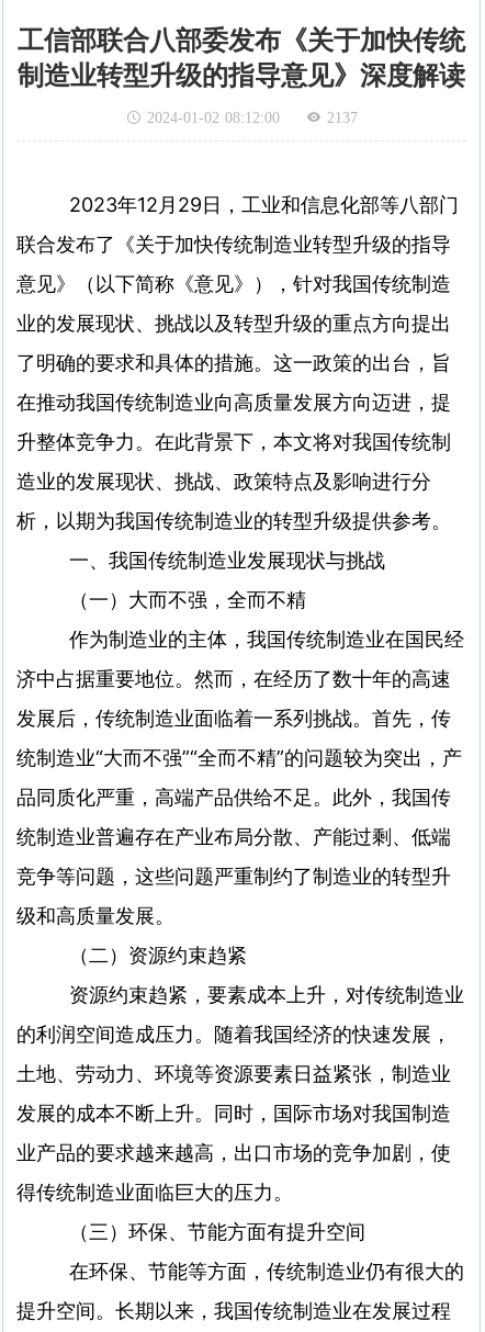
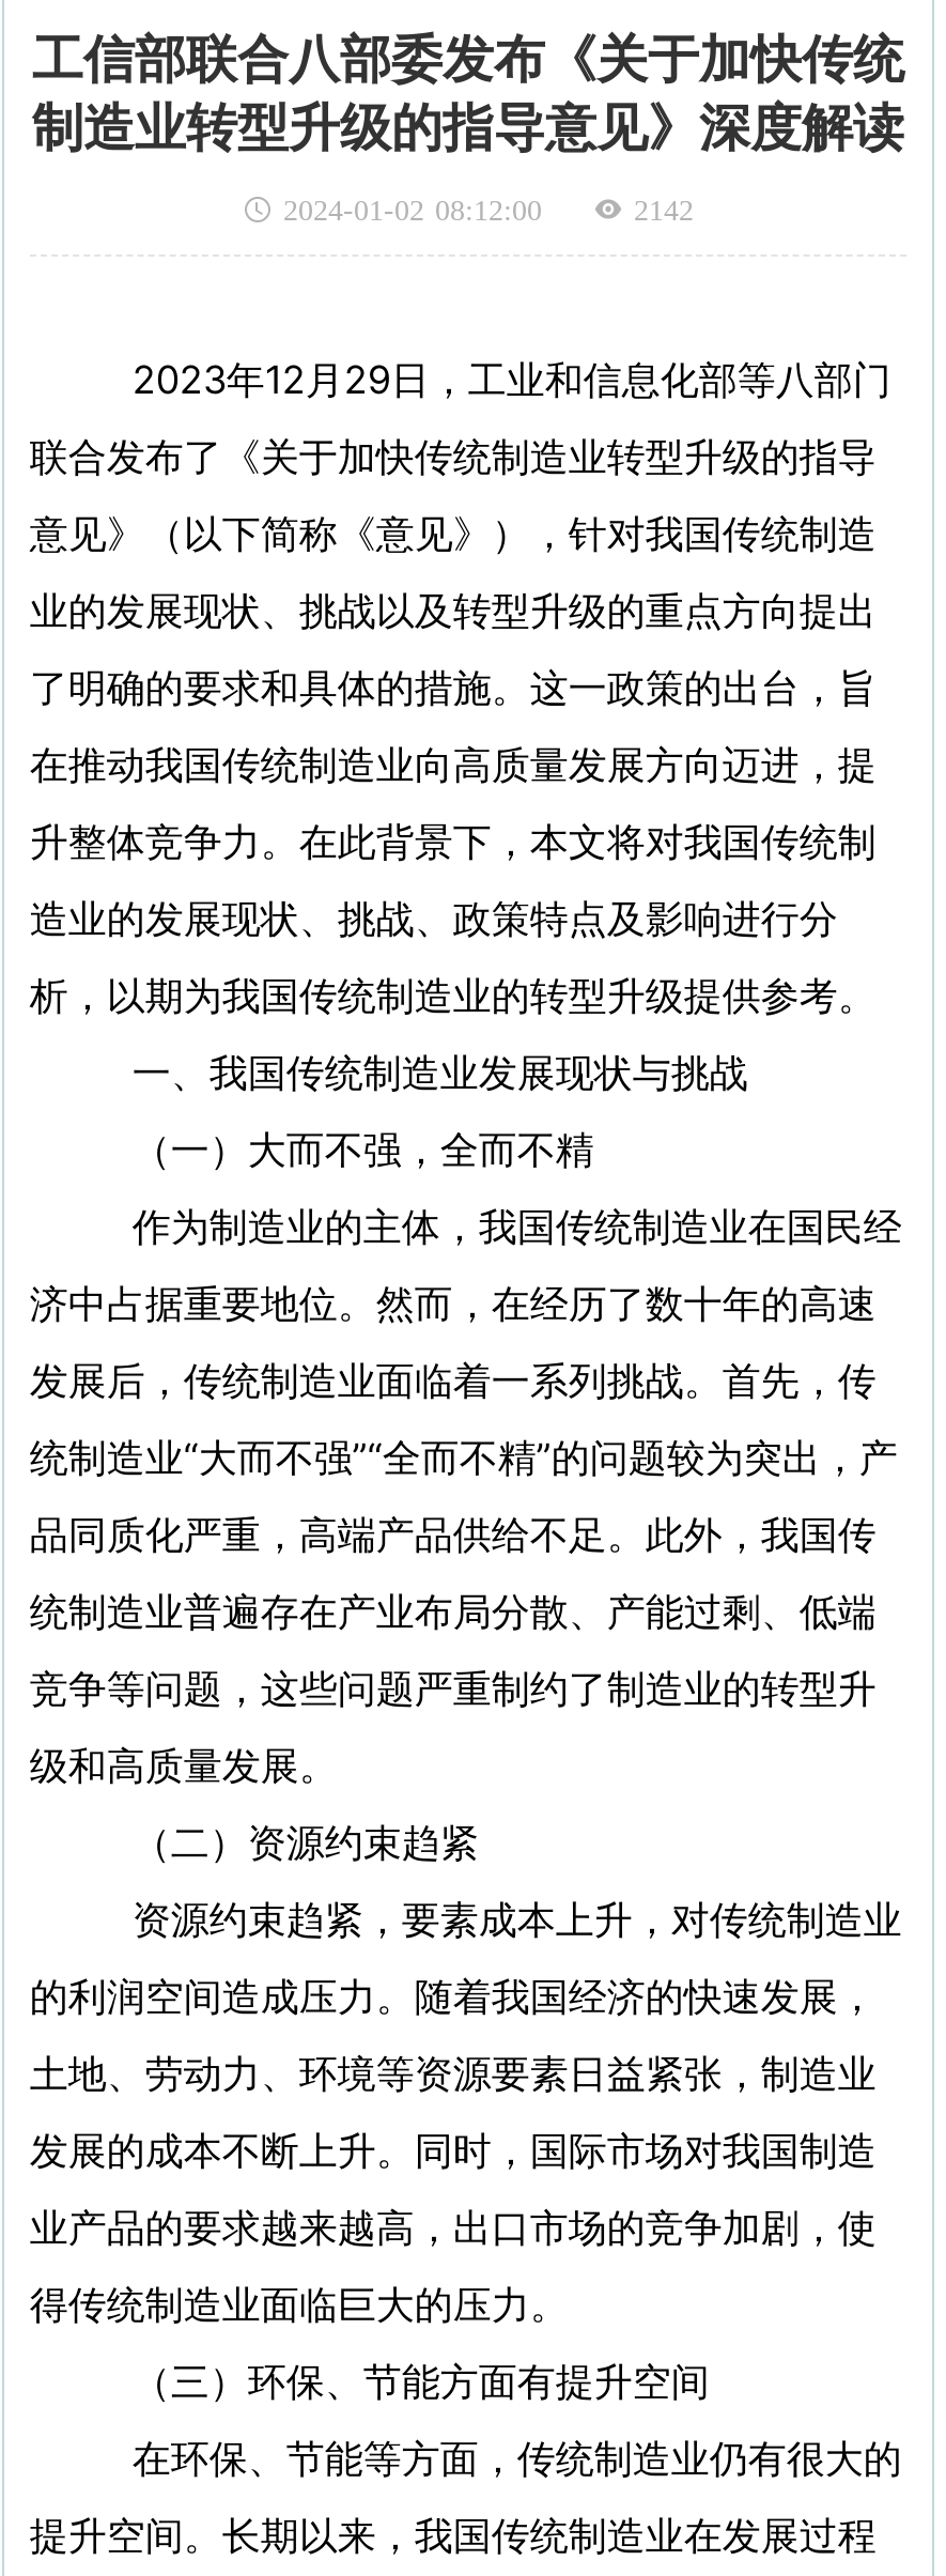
- 2137
+ 2142
